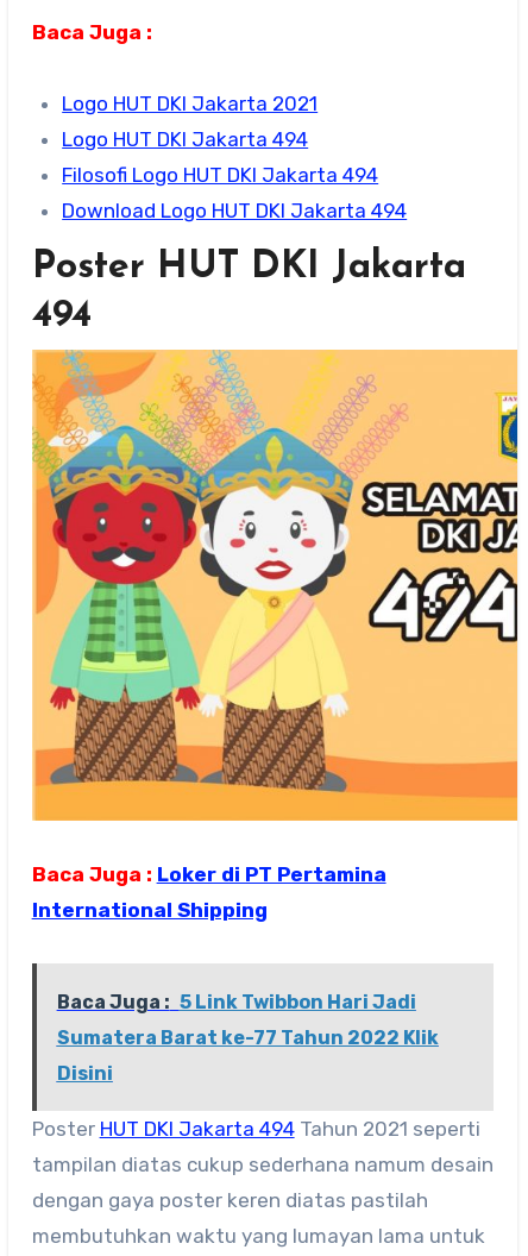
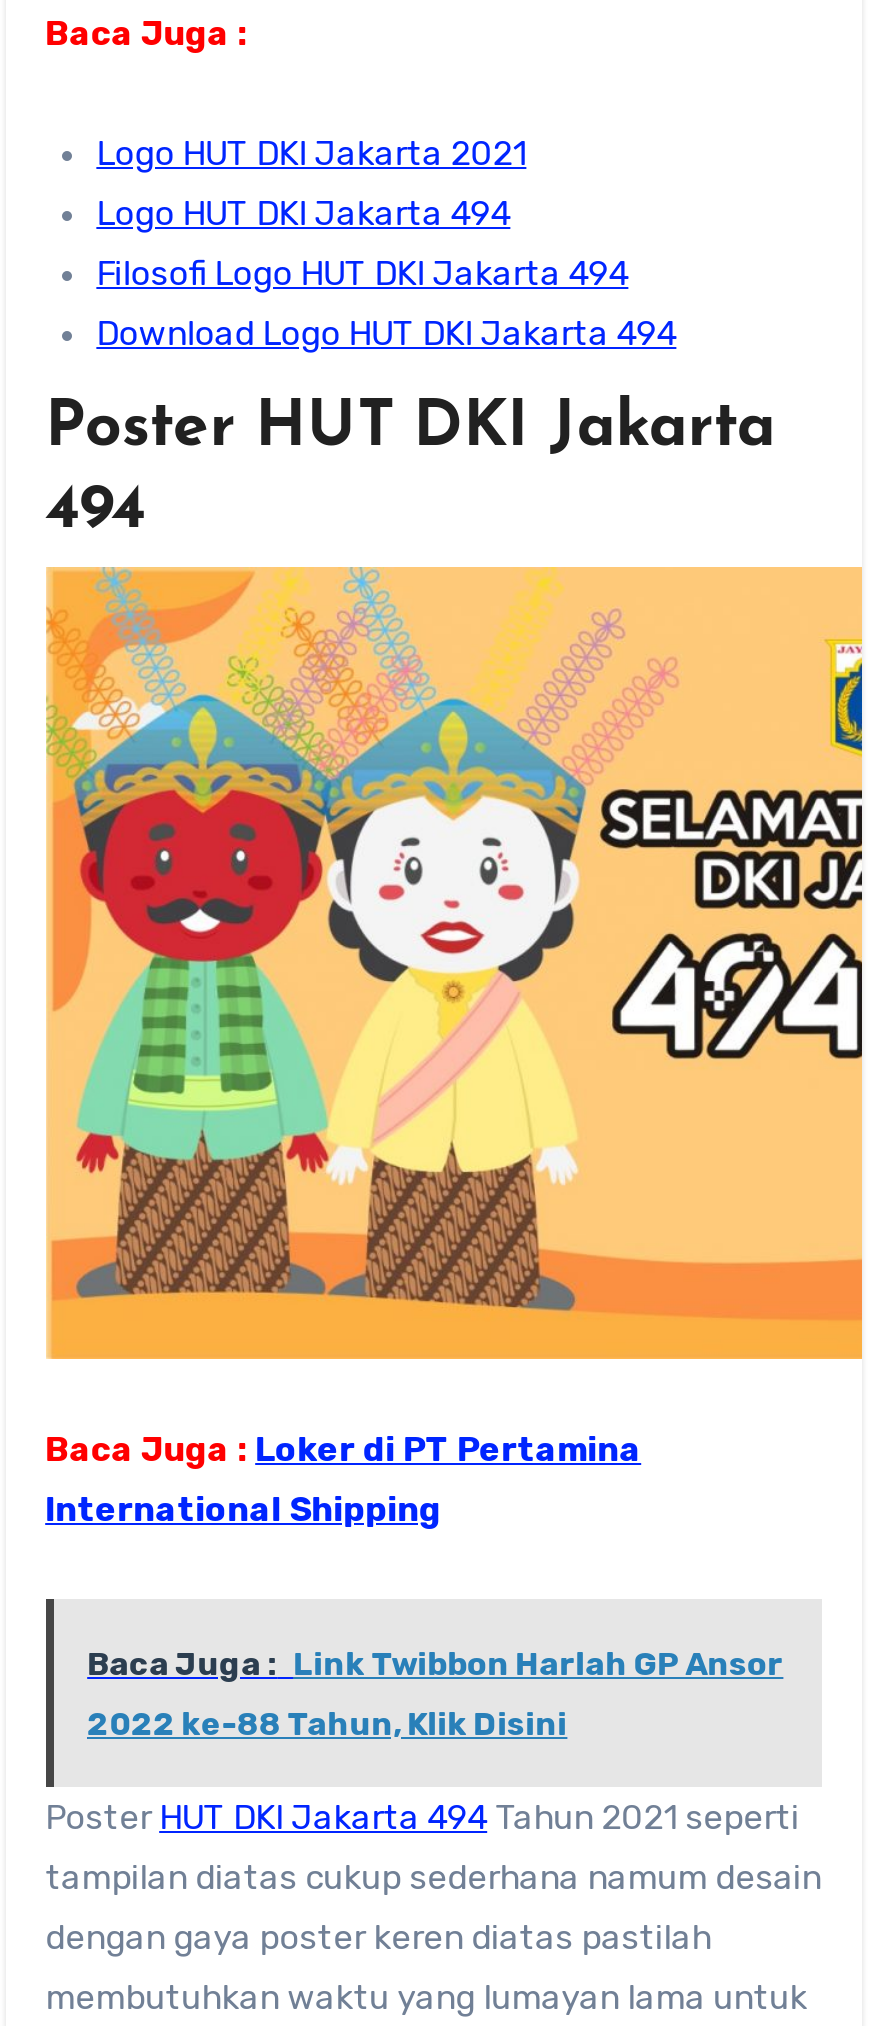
- Baca Juga : 5 Link Twibbon Hari Jadi
- Sumatera Barat ke-77 Tahun 2022 Klik
- Disini
+ Baca Juga : Link Twibbon Harlah GP Ansor
+ 2022 ke-88 Tahun, Klik Disini
